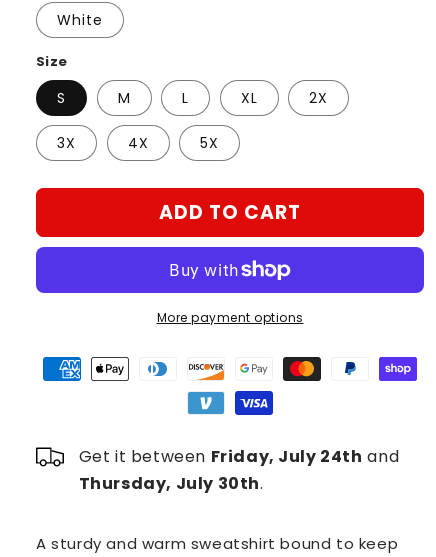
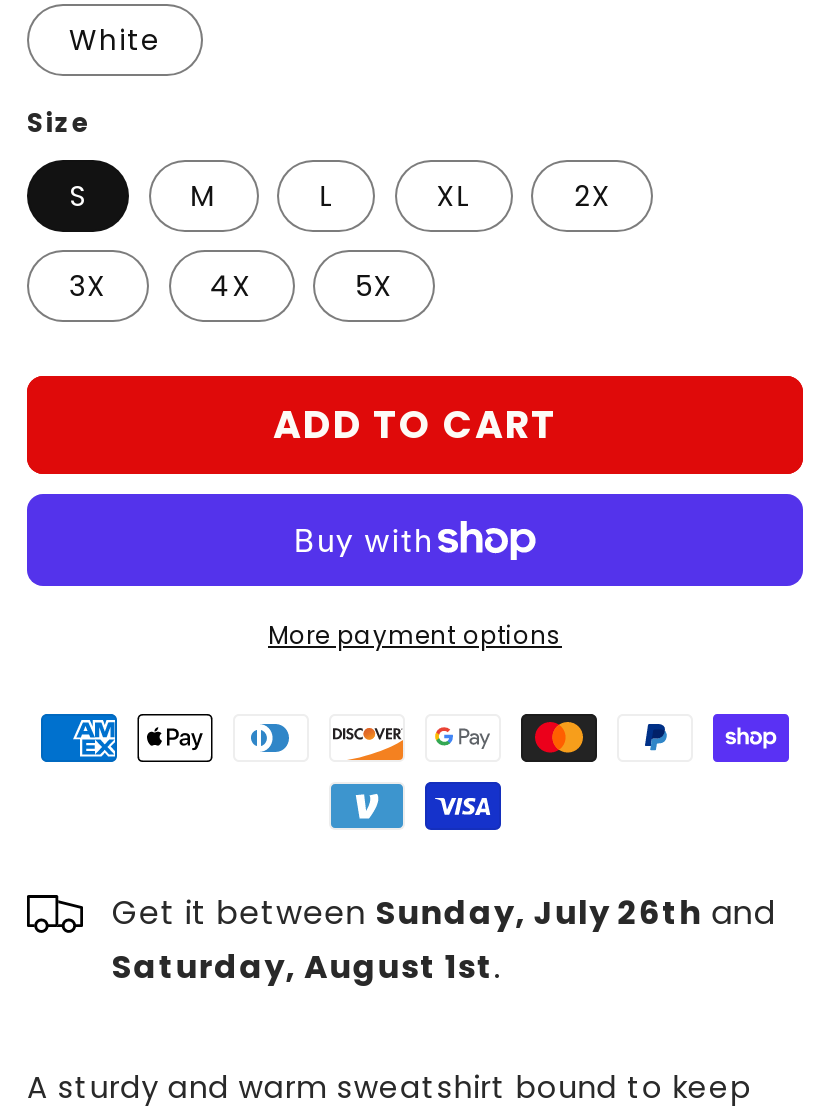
- Get it between Friday, July 24th and
- Thursday, July 30th.
+ Get it between Sunday, July 26th and
+ Saturday, August 1st.
